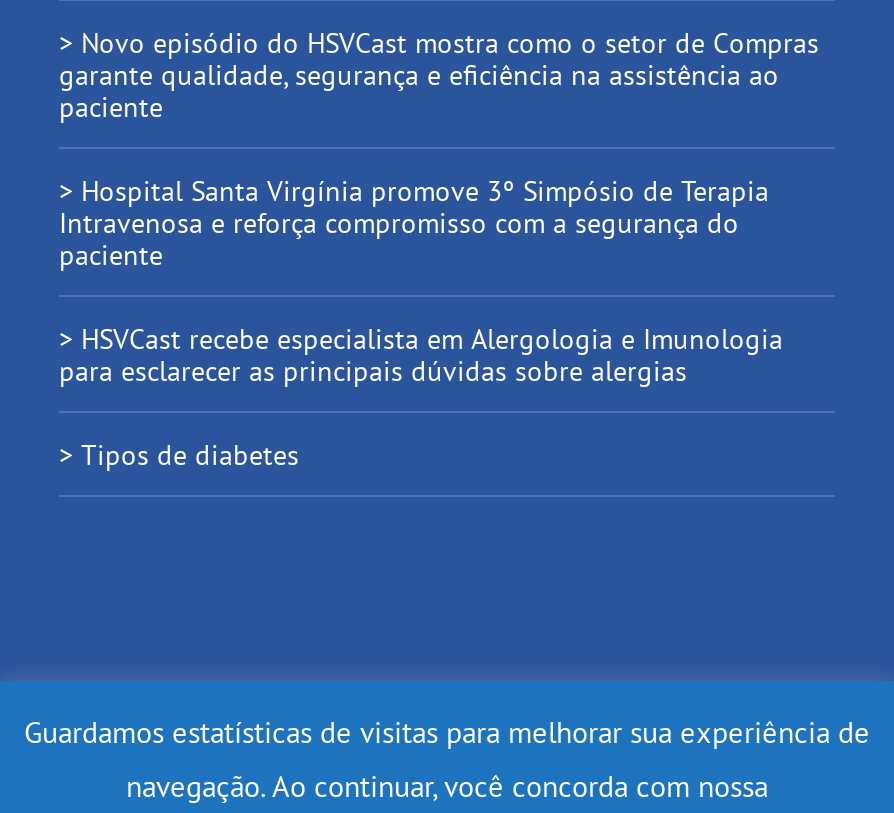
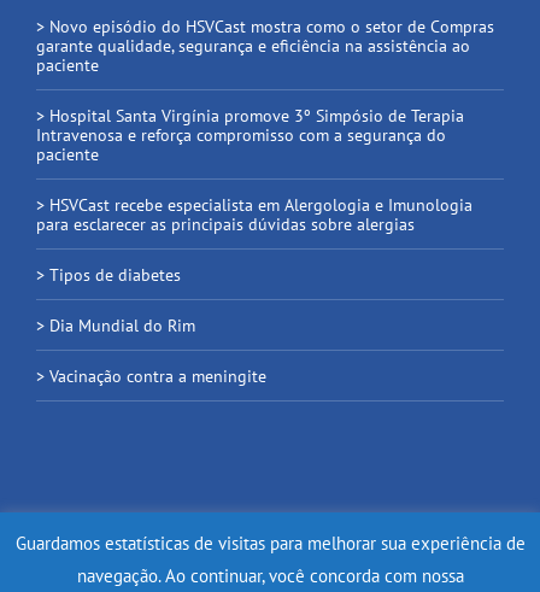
+ > Dia Mundial do Rim
+ > Vacinação contra a meningite
